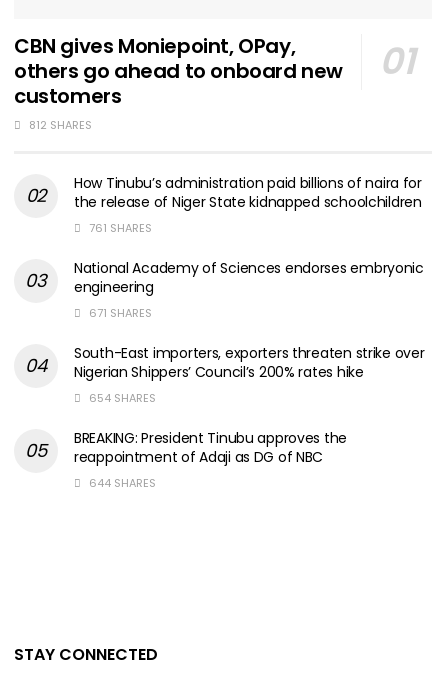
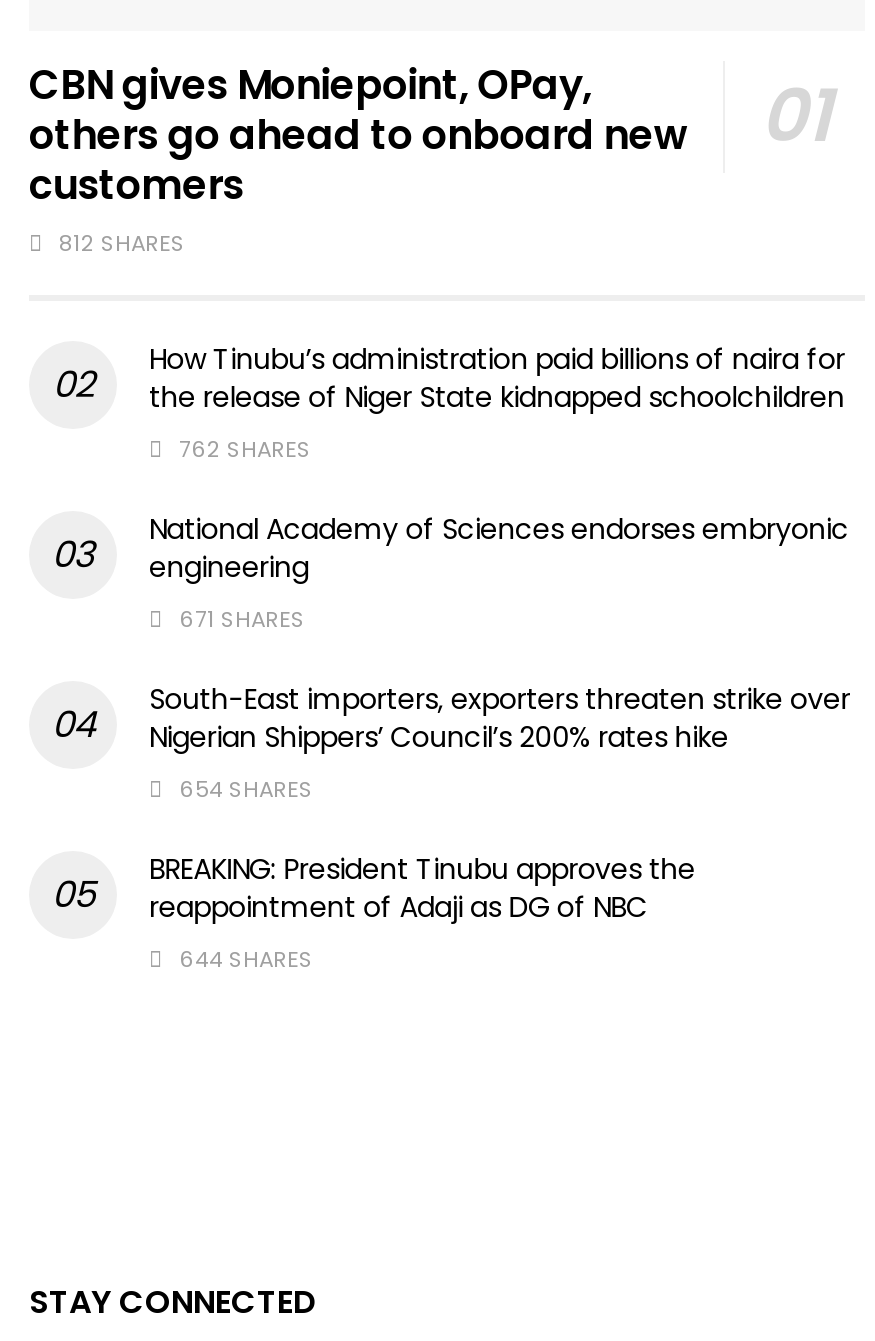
- 761 SHARES
+ 762 SHARES
